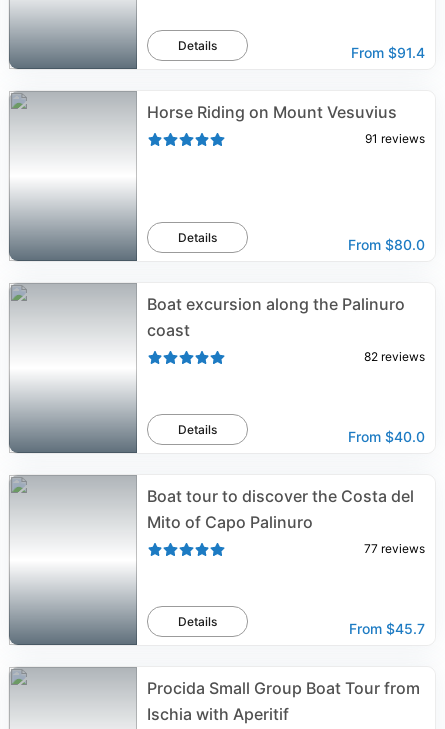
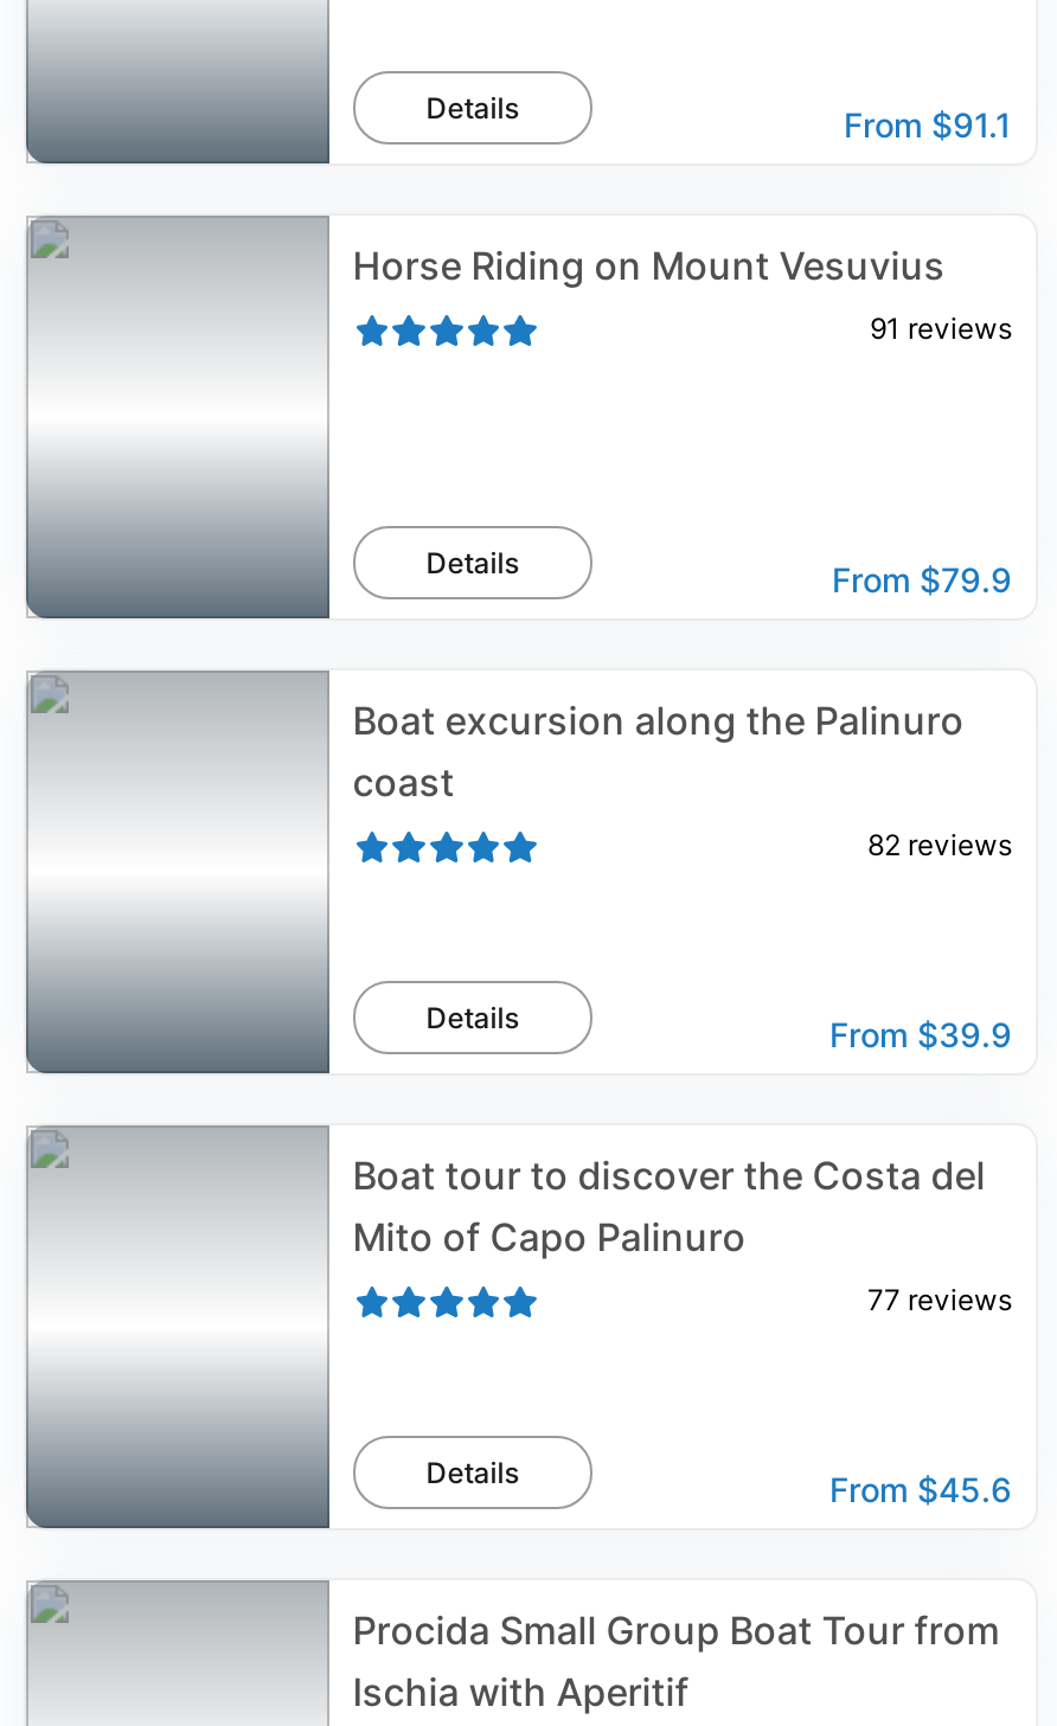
- From $91.4
+ From $91.1

- From $80.0
+ From $79.9

- From $40.0
+ From $39.9

- From $45.7
+ From $45.6
